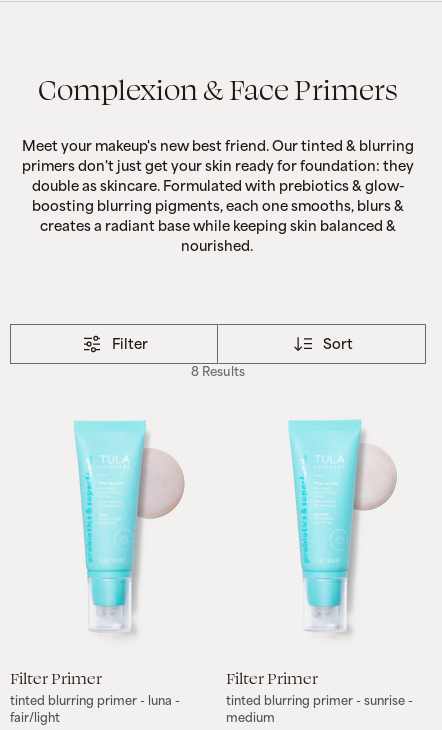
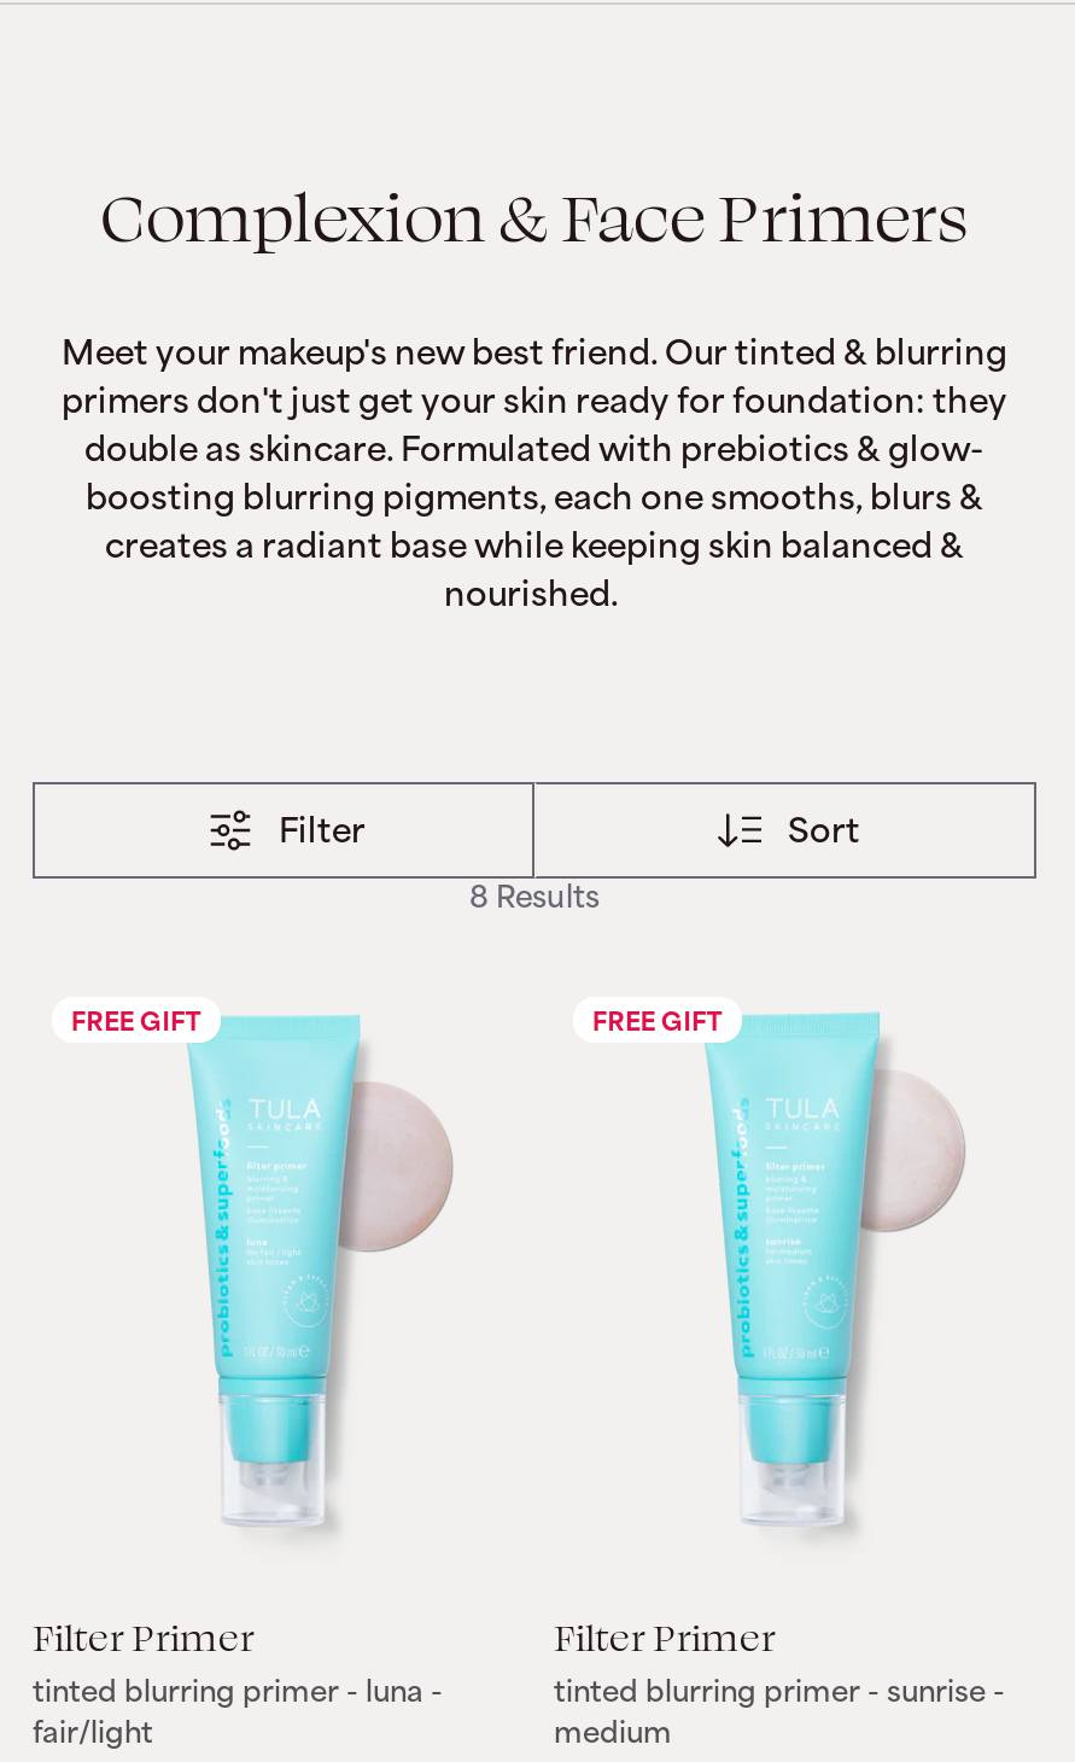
+ FREE GIFT

+ FREE GIFT
